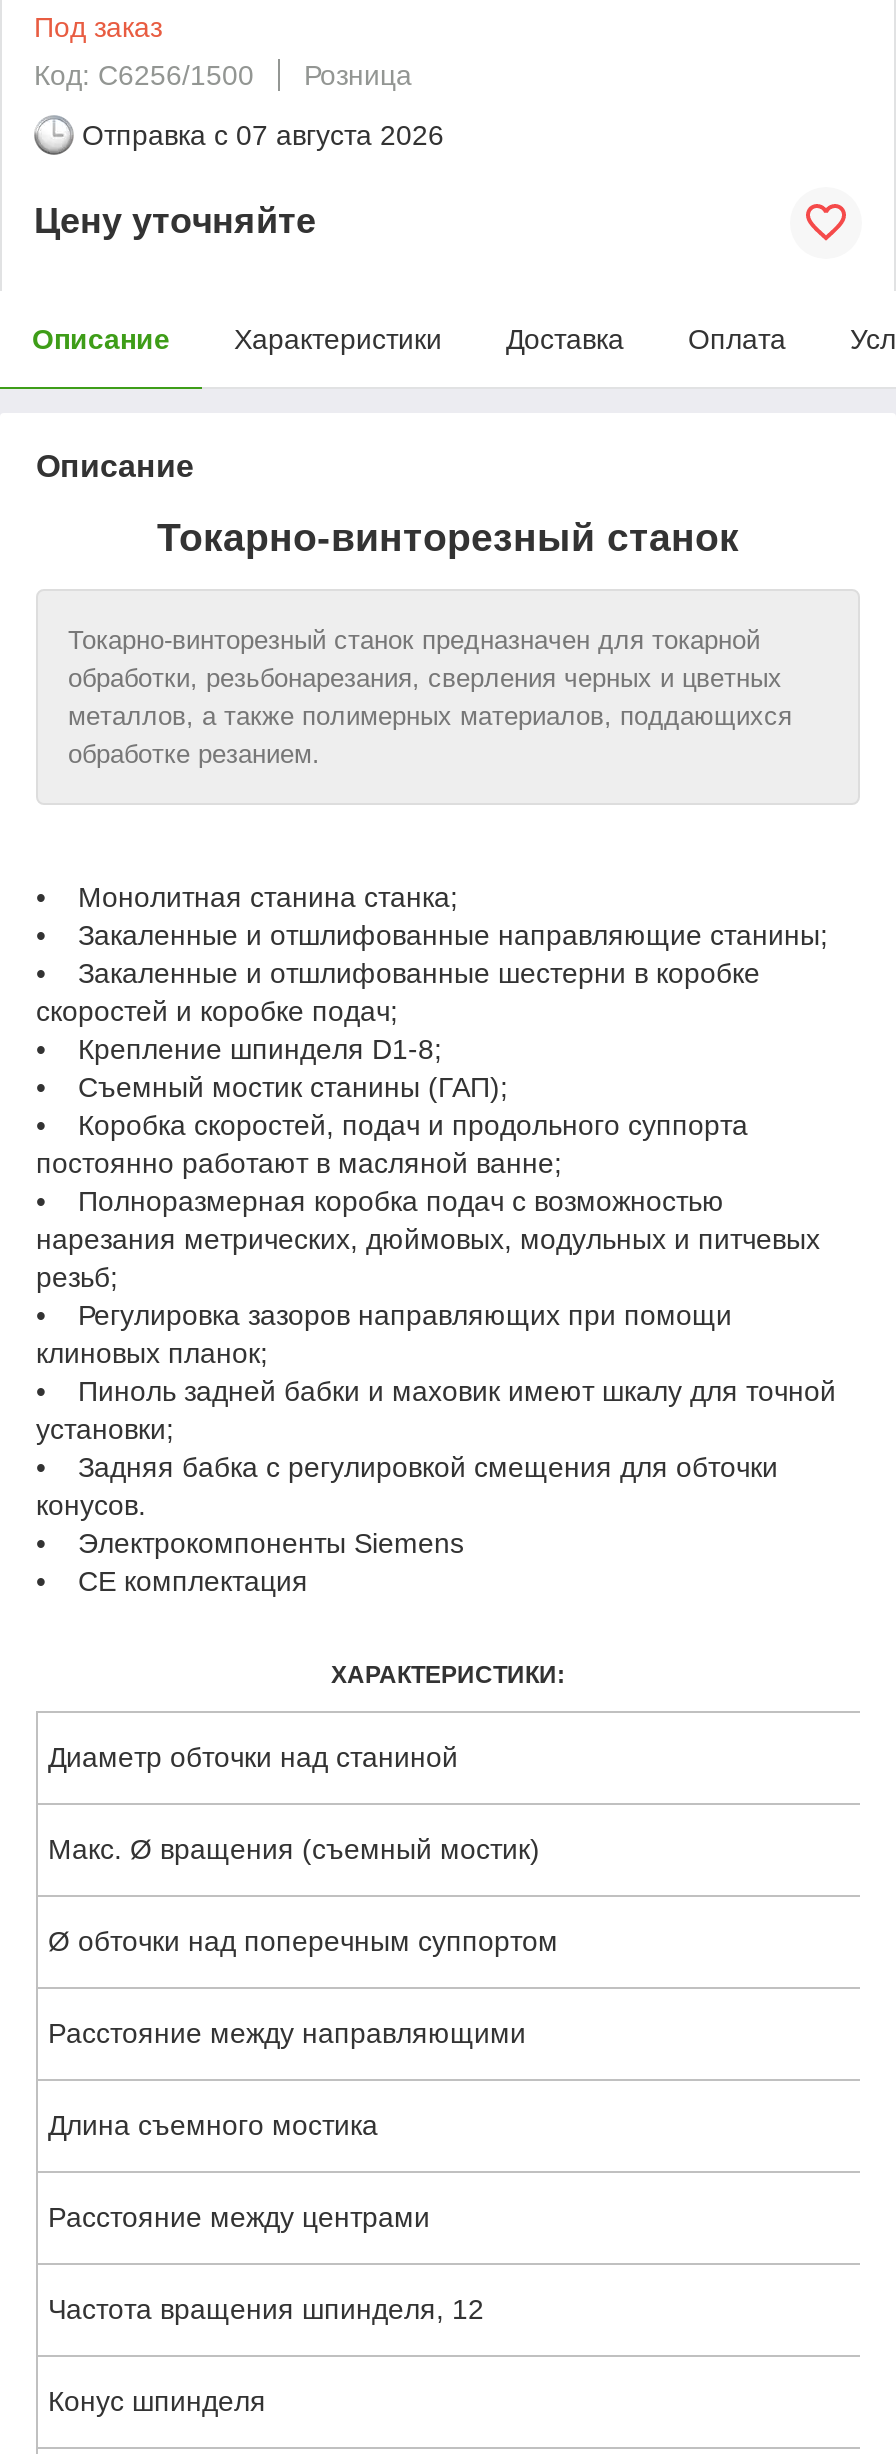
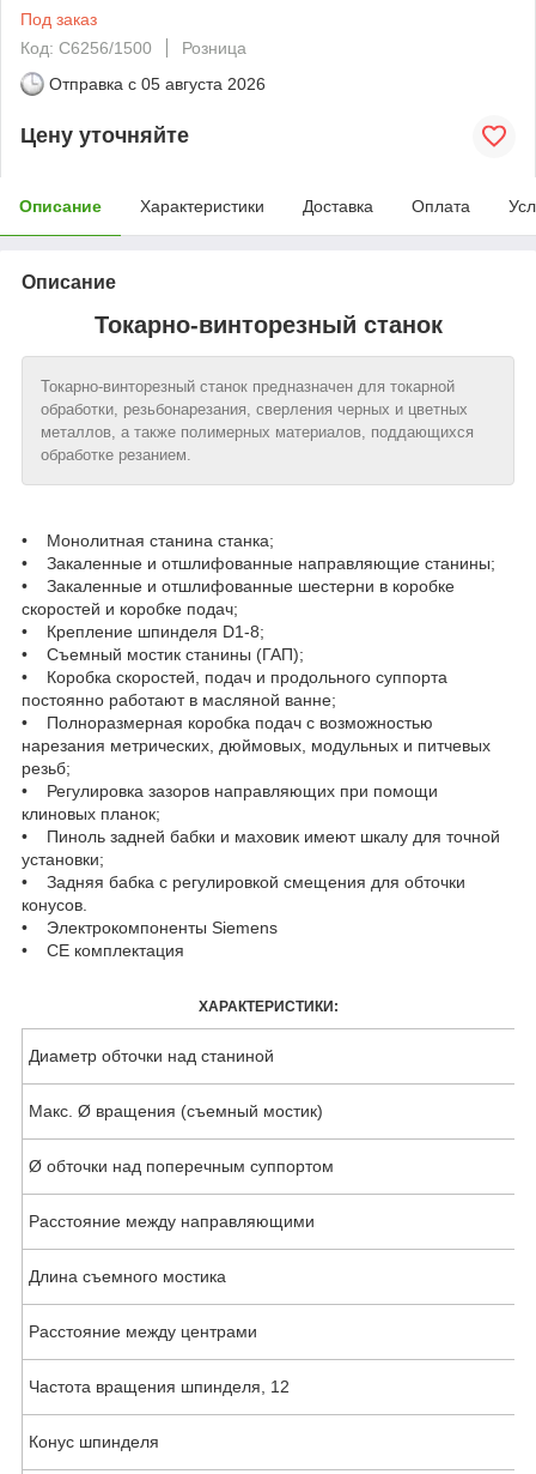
- Отправка с 07 августа 2026
+ Отправка с 05 августа 2026
